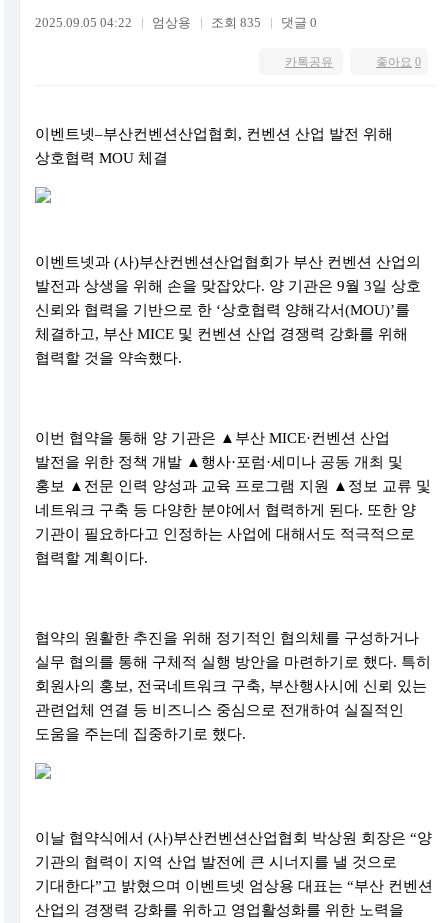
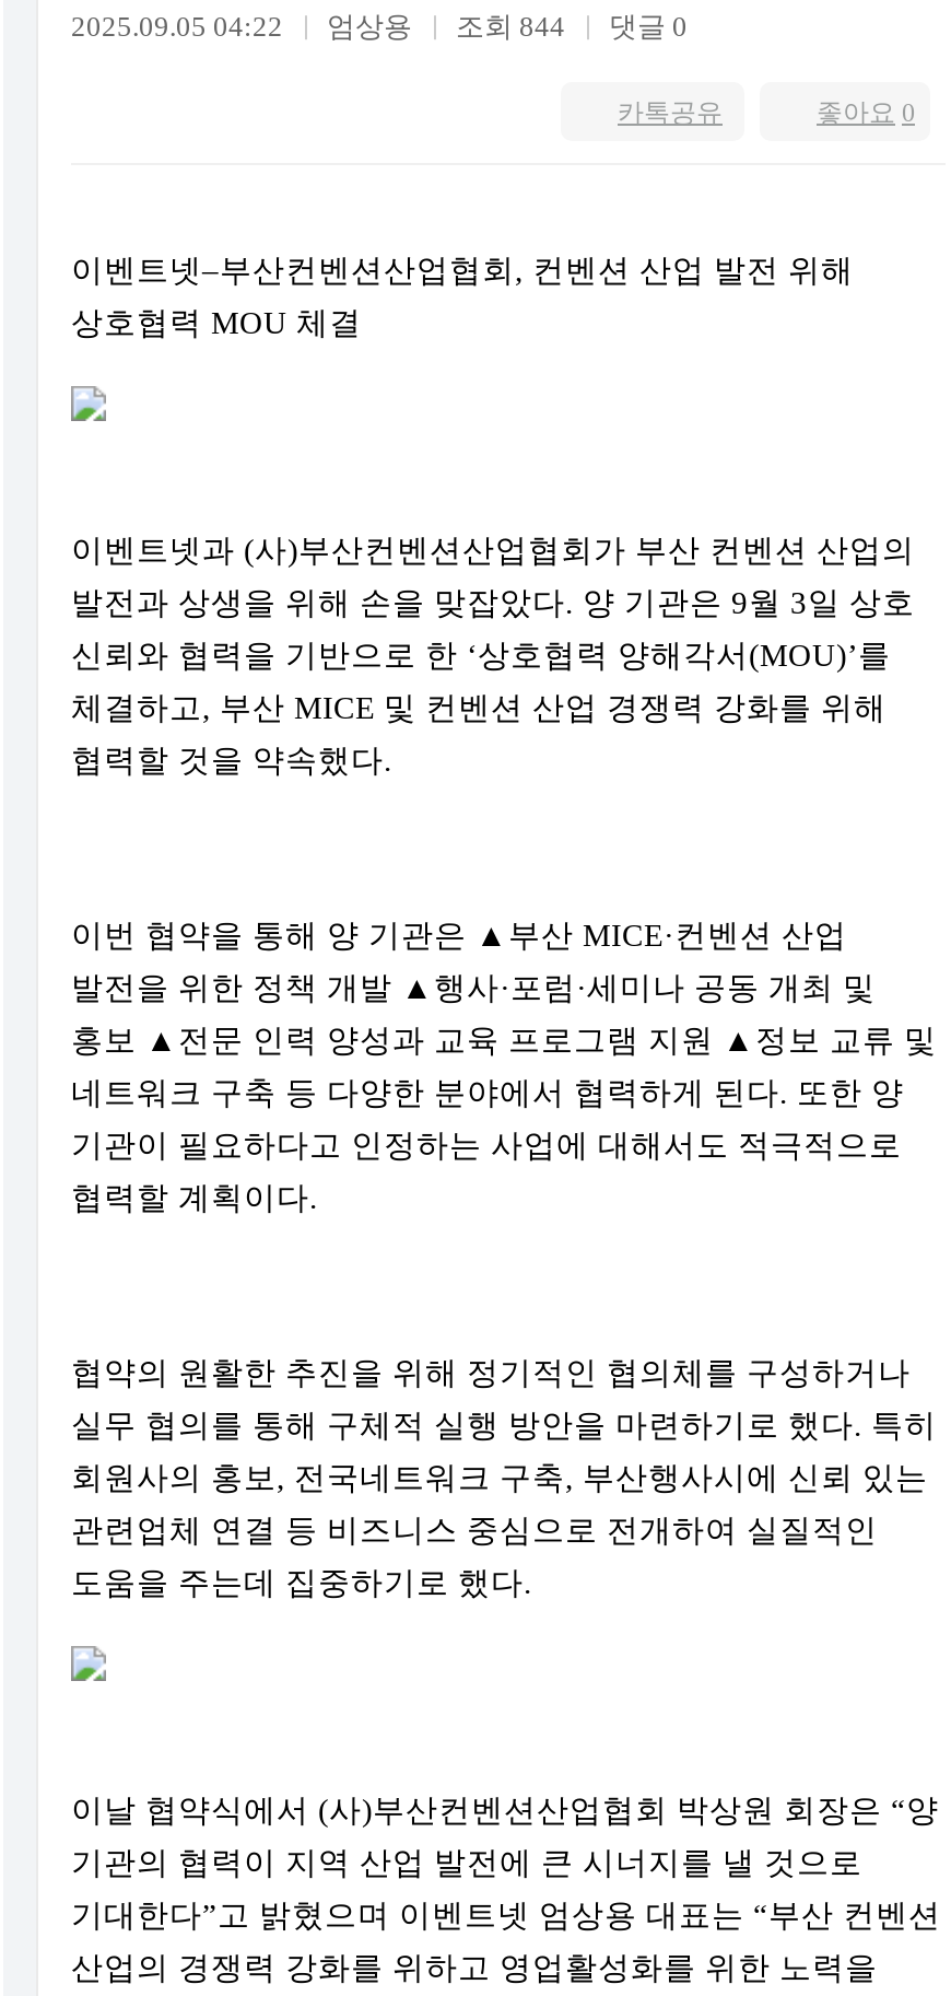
- 2025.09.05 04:22 엄상용 조회 835 댓글 0
+ 2025.09.05 04:22 엄상용 조회 844 댓글 0
